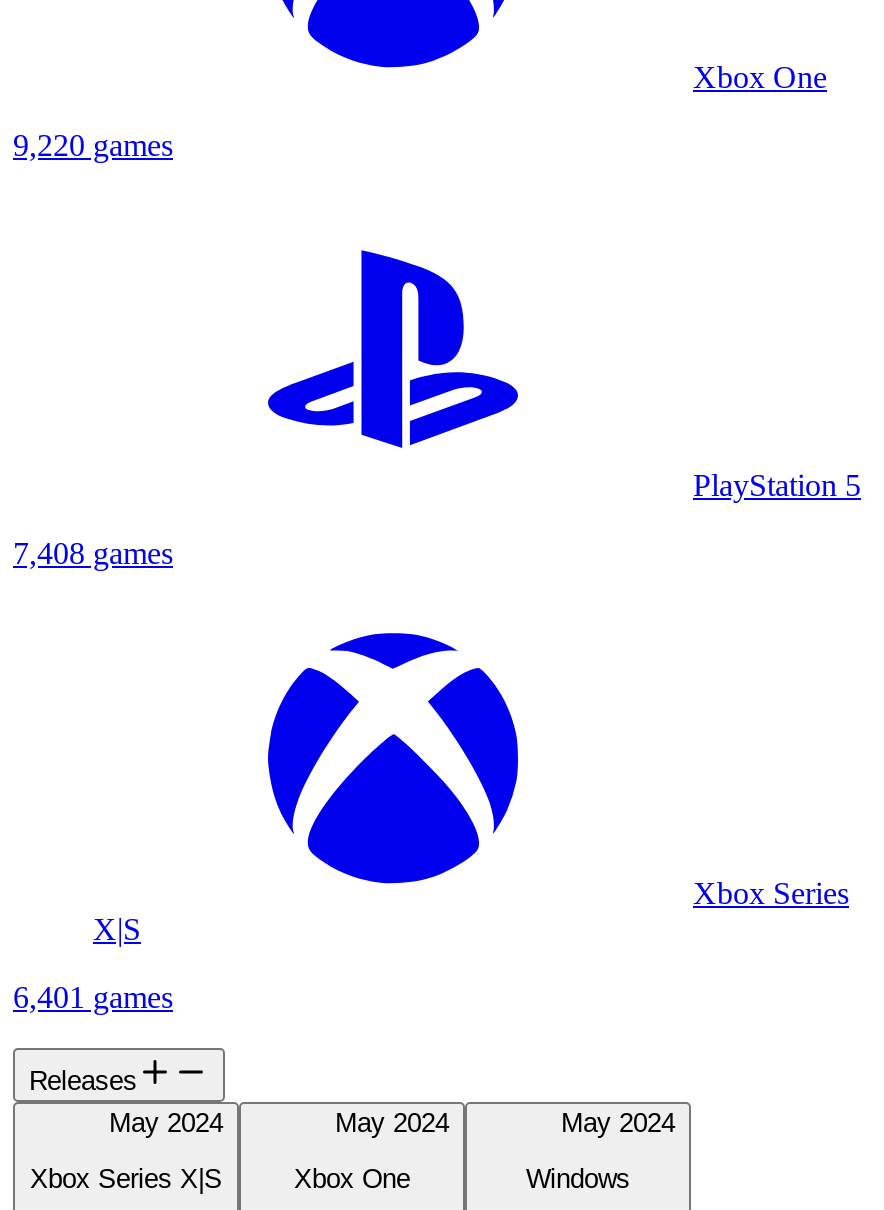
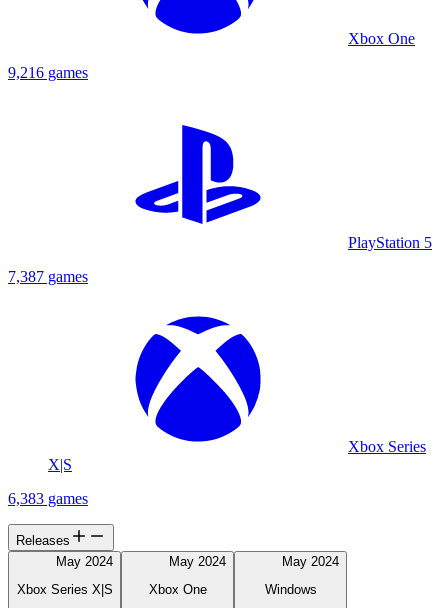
- 9,220 games
+ 9,216 games

- 7,408 games
+ 7,387 games

- 6,401 games
+ 6,383 games
